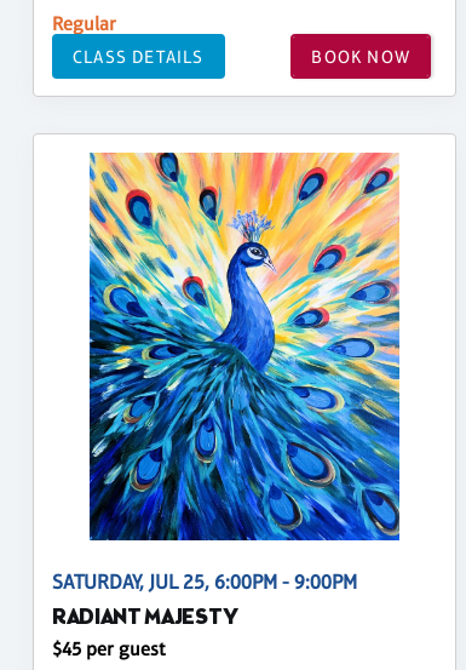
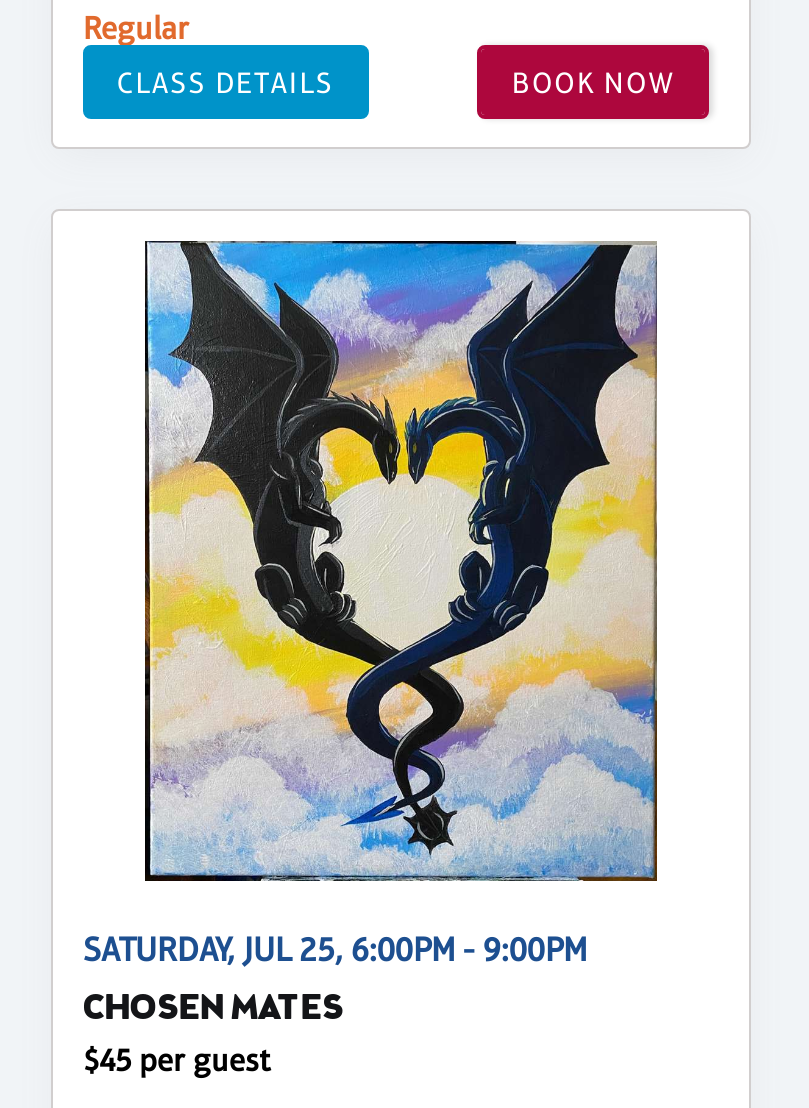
- [image]
+ [image]

- RADIANT MAJESTY
+ CHOSEN MATES
